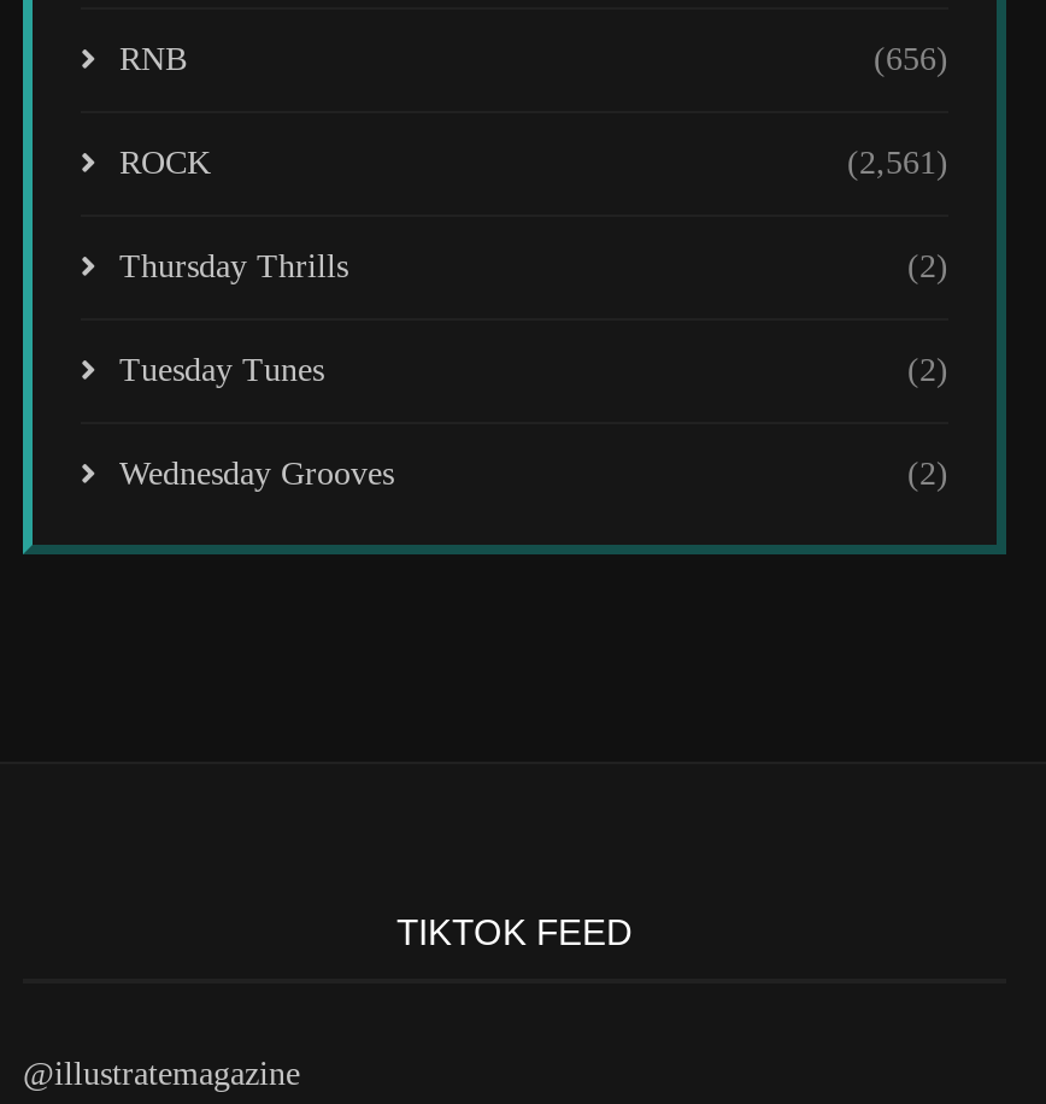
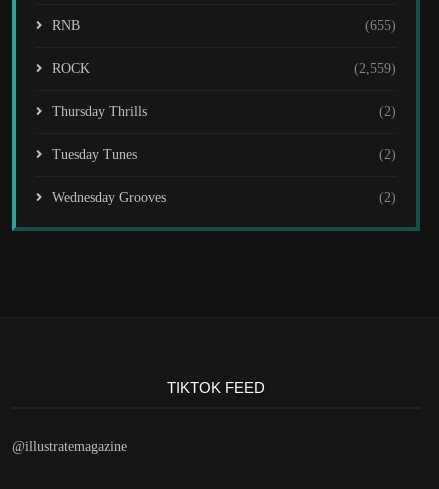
- (656)
+ (655)

- (2,561)
+ (2,559)
